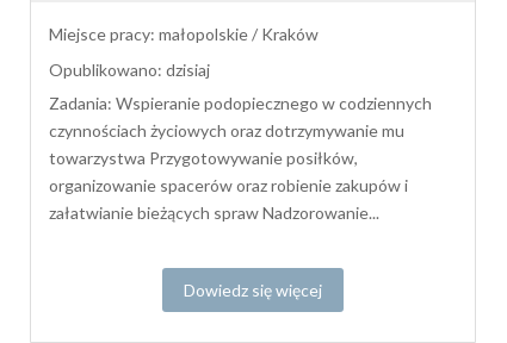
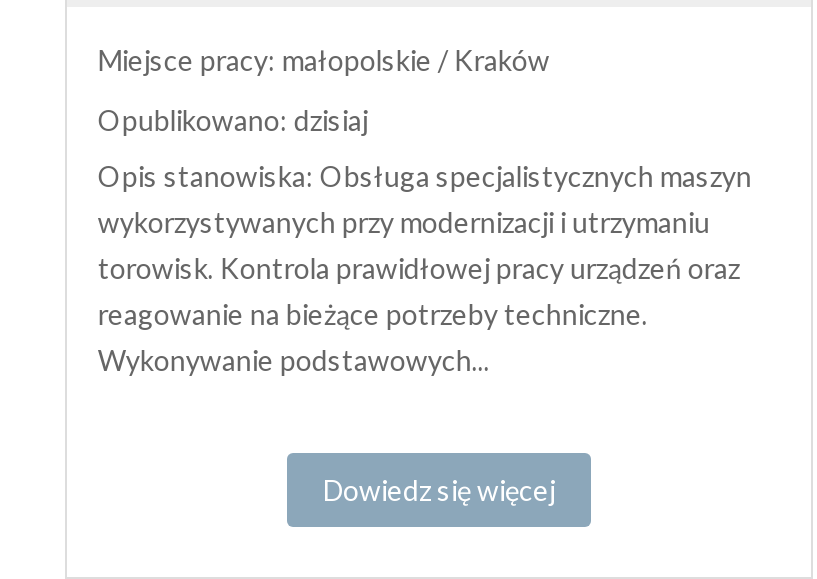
- Zadania: Wspieranie podopiecznego w codziennych
- czynnościach życiowych oraz dotrzymywanie mu
- towarzystwa Przygotowywanie posiłków,
- organizowanie spacerów oraz robienie zakupów i
- załatwianie bieżących spraw Nadzorowanie...
+ Opis stanowiska: Obsługa specjalistycznych maszyn
+ wykorzystywanych przy modernizacji i utrzymaniu
+ torowisk. Kontrola prawidłowej pracy urządzeń oraz
+ reagowanie na bieżące potrzeby techniczne.
+ Wykonywanie podstawowych...
